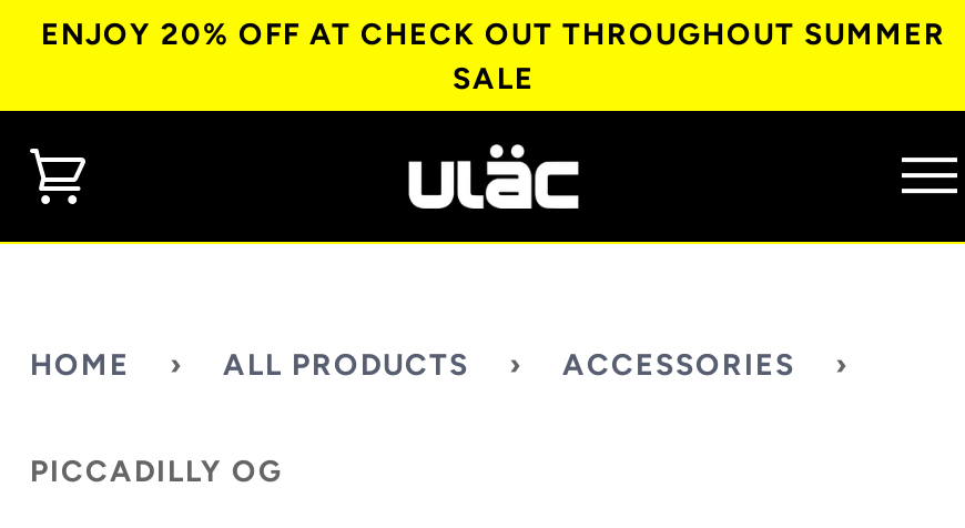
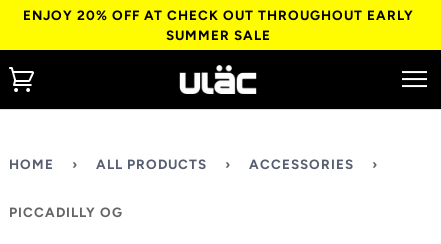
- ENJOY 20% OFF AT CHECK OUT THROUGHOUT SUMMER
- SALE
+ ENJOY 20% OFF AT CHECK OUT THROUGHOUT EARLY
+ SUMMER SALE
